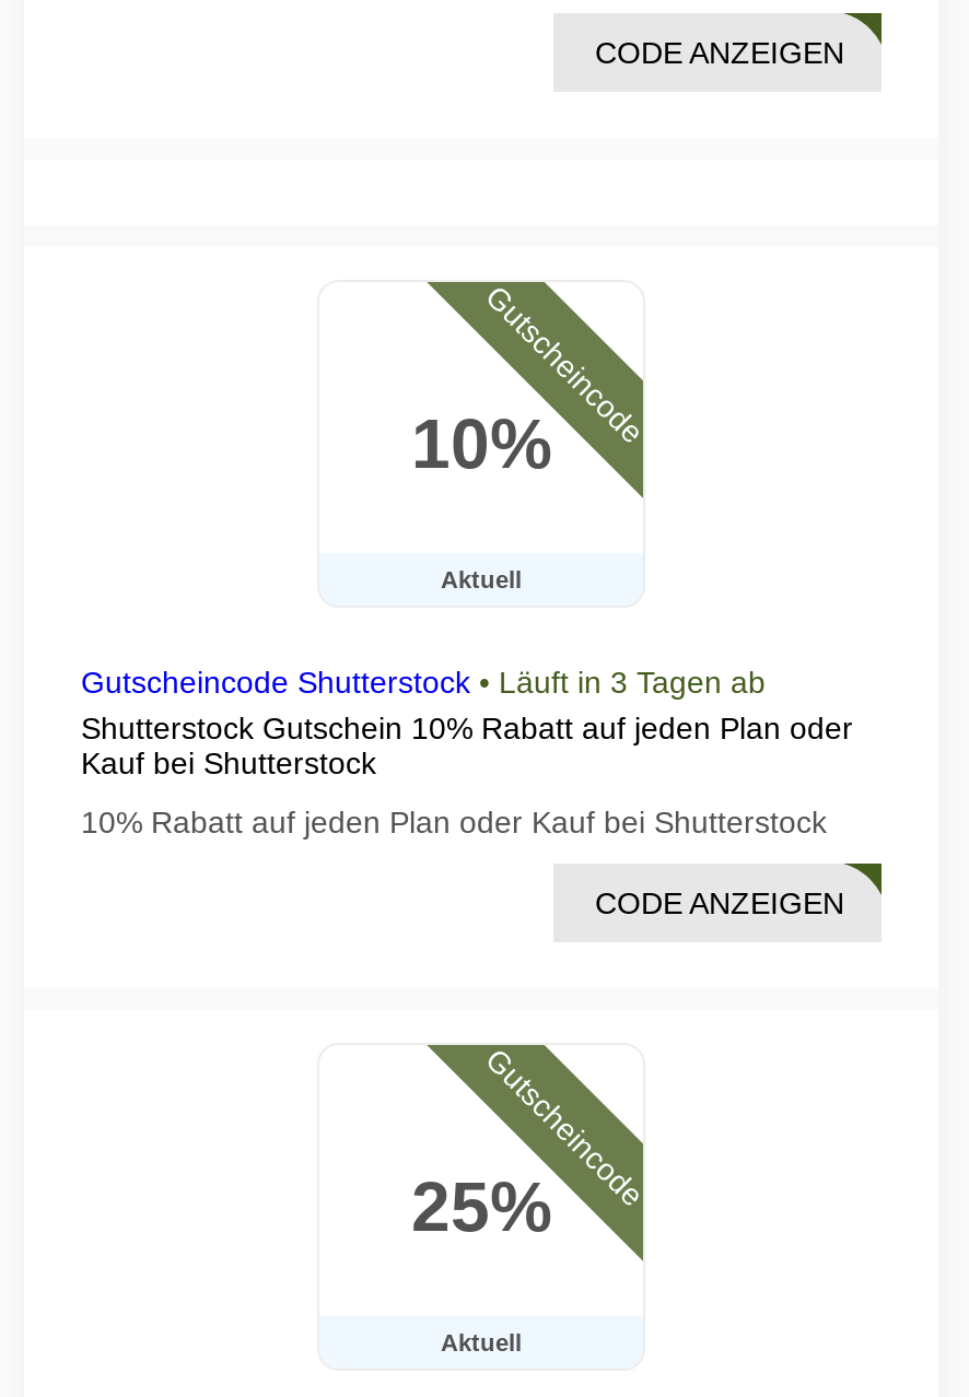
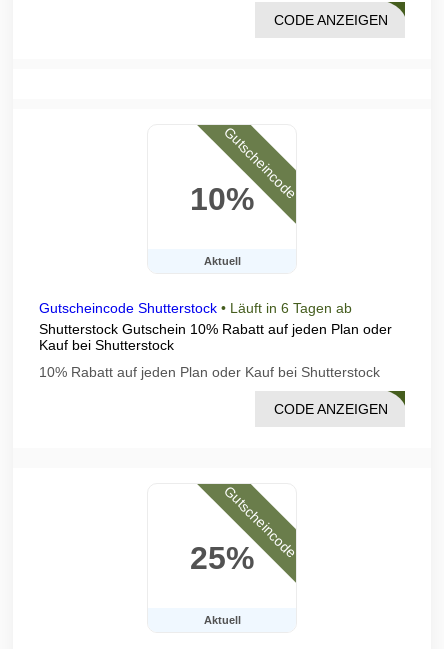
- Gutscheincode Shutterstock • Läuft in 3 Tagen ab
+ Gutscheincode Shutterstock • Läuft in 6 Tagen ab
